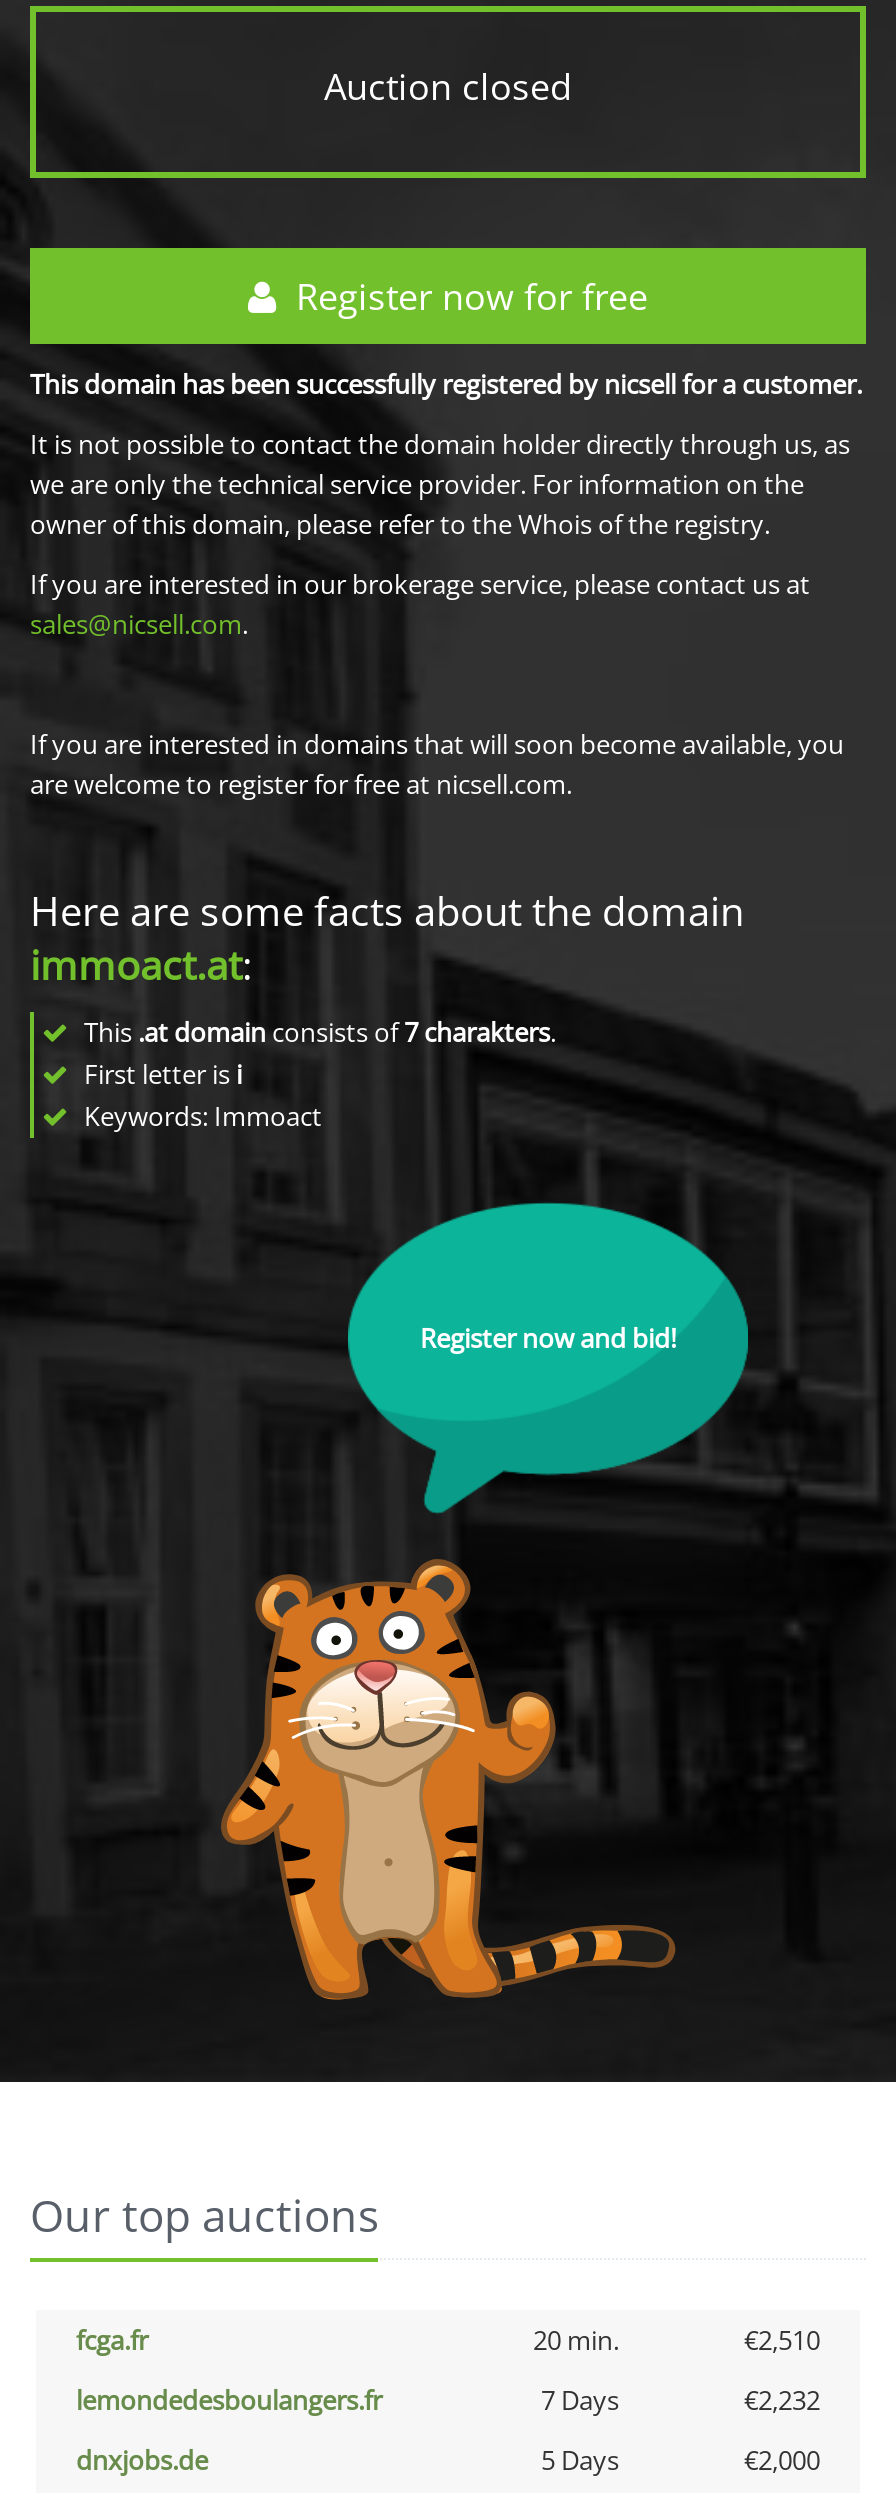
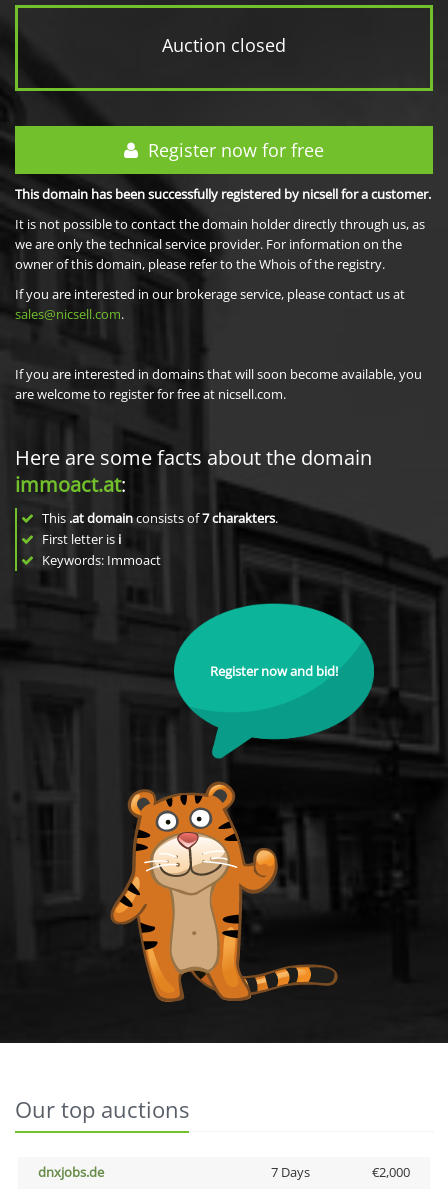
- fcga.fr
- 20 min.
- €2,510
- lemondedesboulangers.fr
- 7 Days
- €2,232

- 5 Days
+ 7 Days
